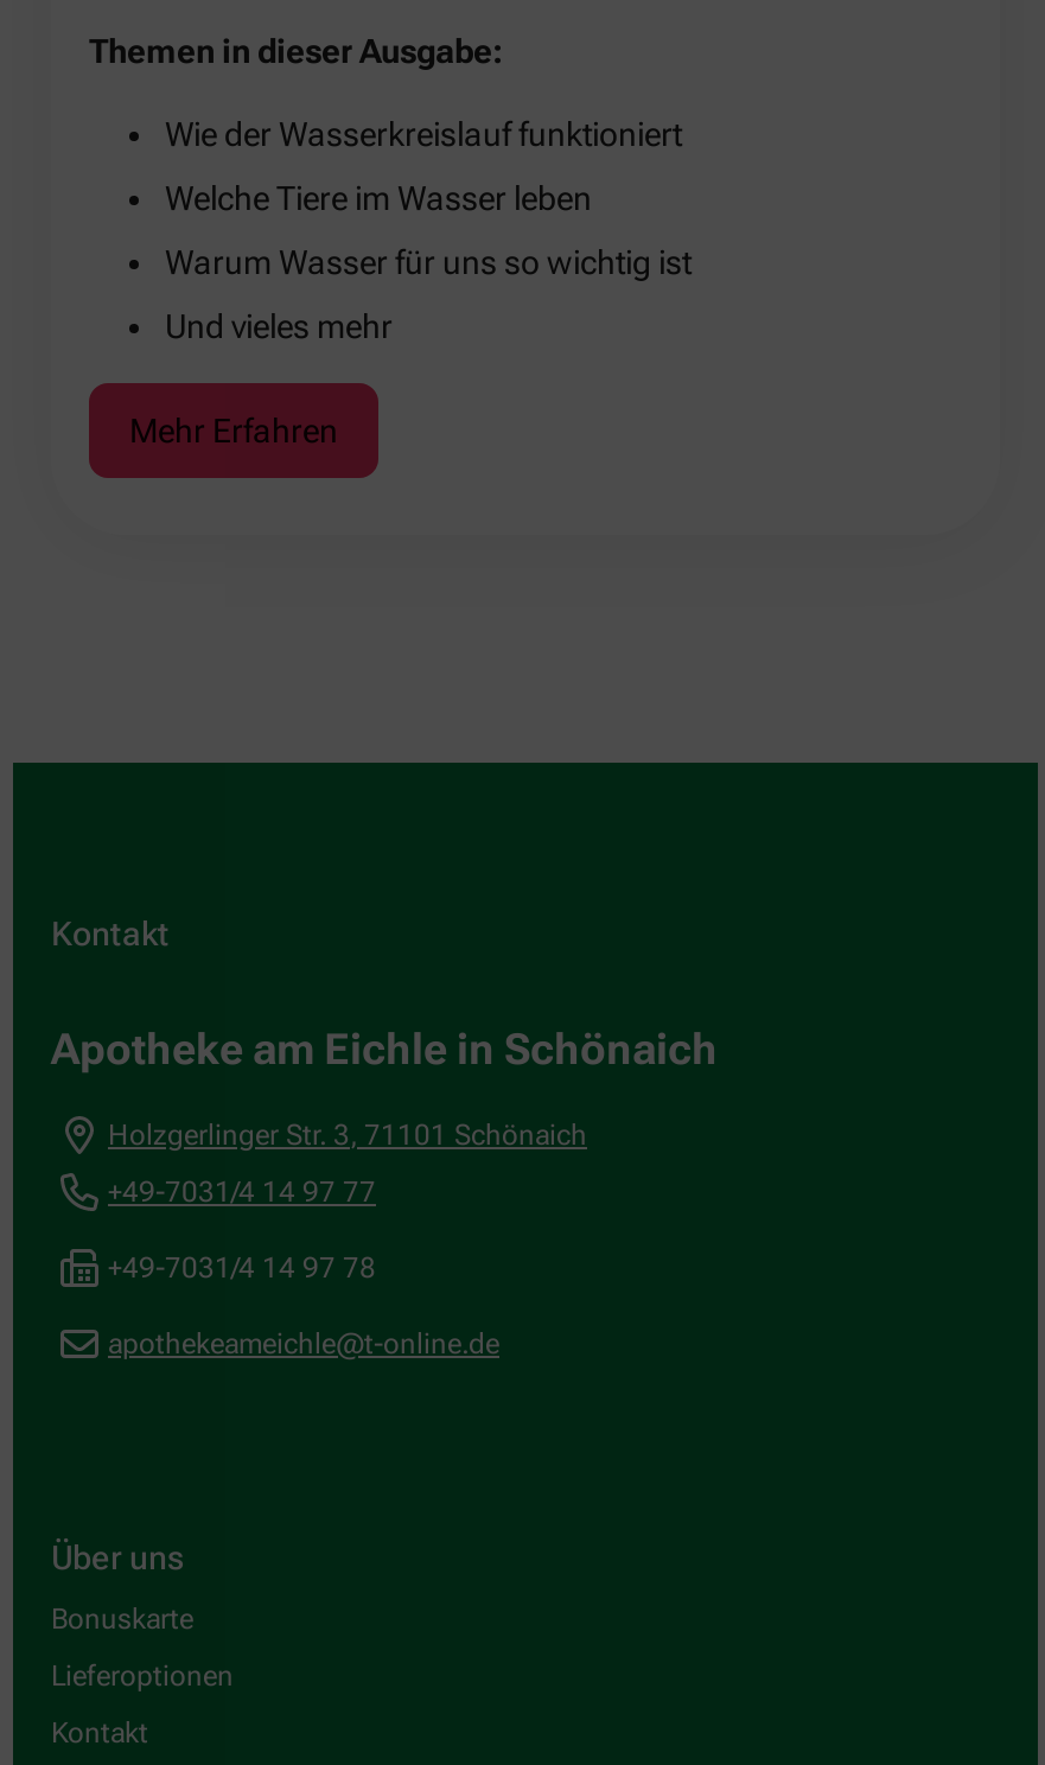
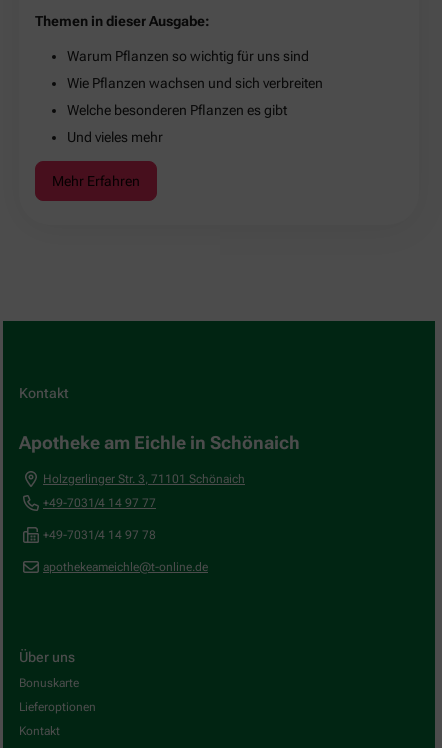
- Wie der Wasserkreislauf funktioniert
+ Warum Pflanzen so wichtig für uns sind

- Welche Tiere im Wasser leben
+ Wie Pflanzen wachsen und sich verbreiten

- Warum Wasser für uns so wichtig ist
+ Welche besonderen Pflanzen es gibt
